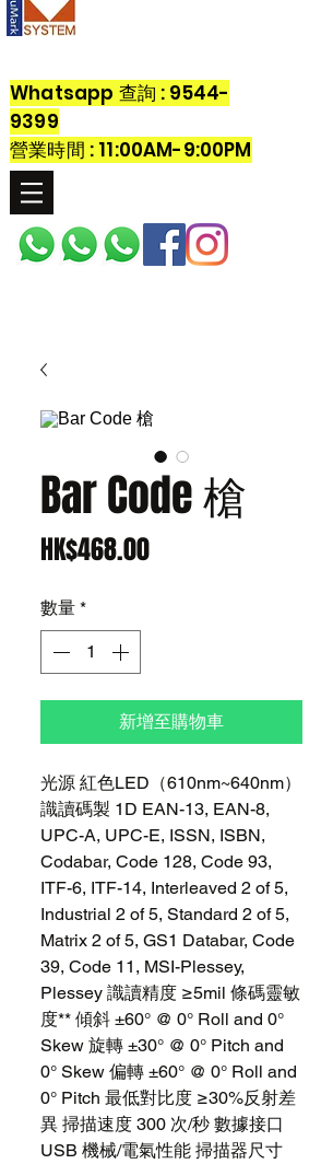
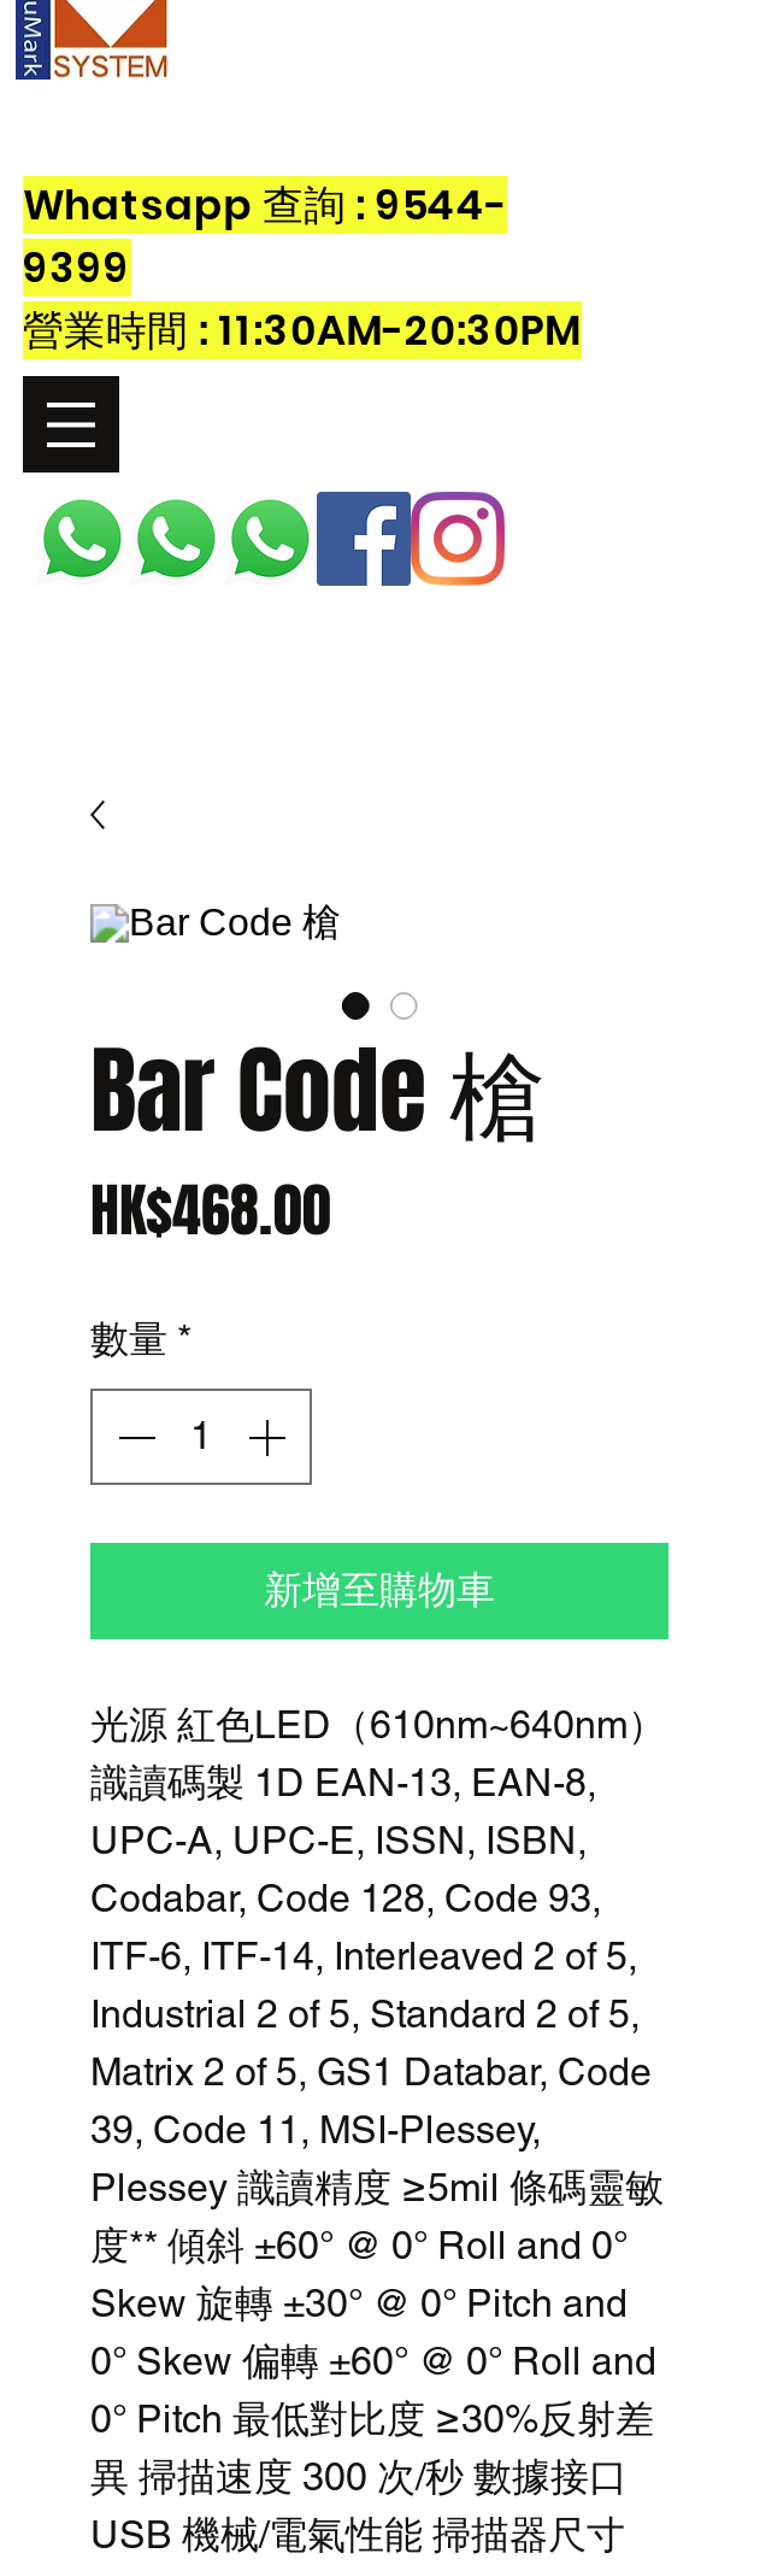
- 營業時間 : 11:00AM-9:00PM
+ 營業時間 : 11:30AM-20:30PM
